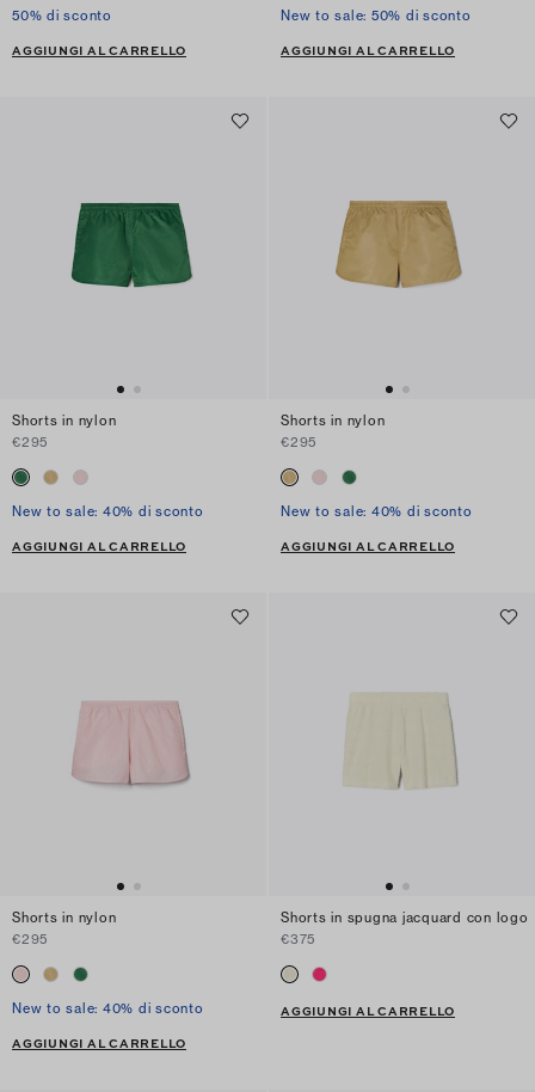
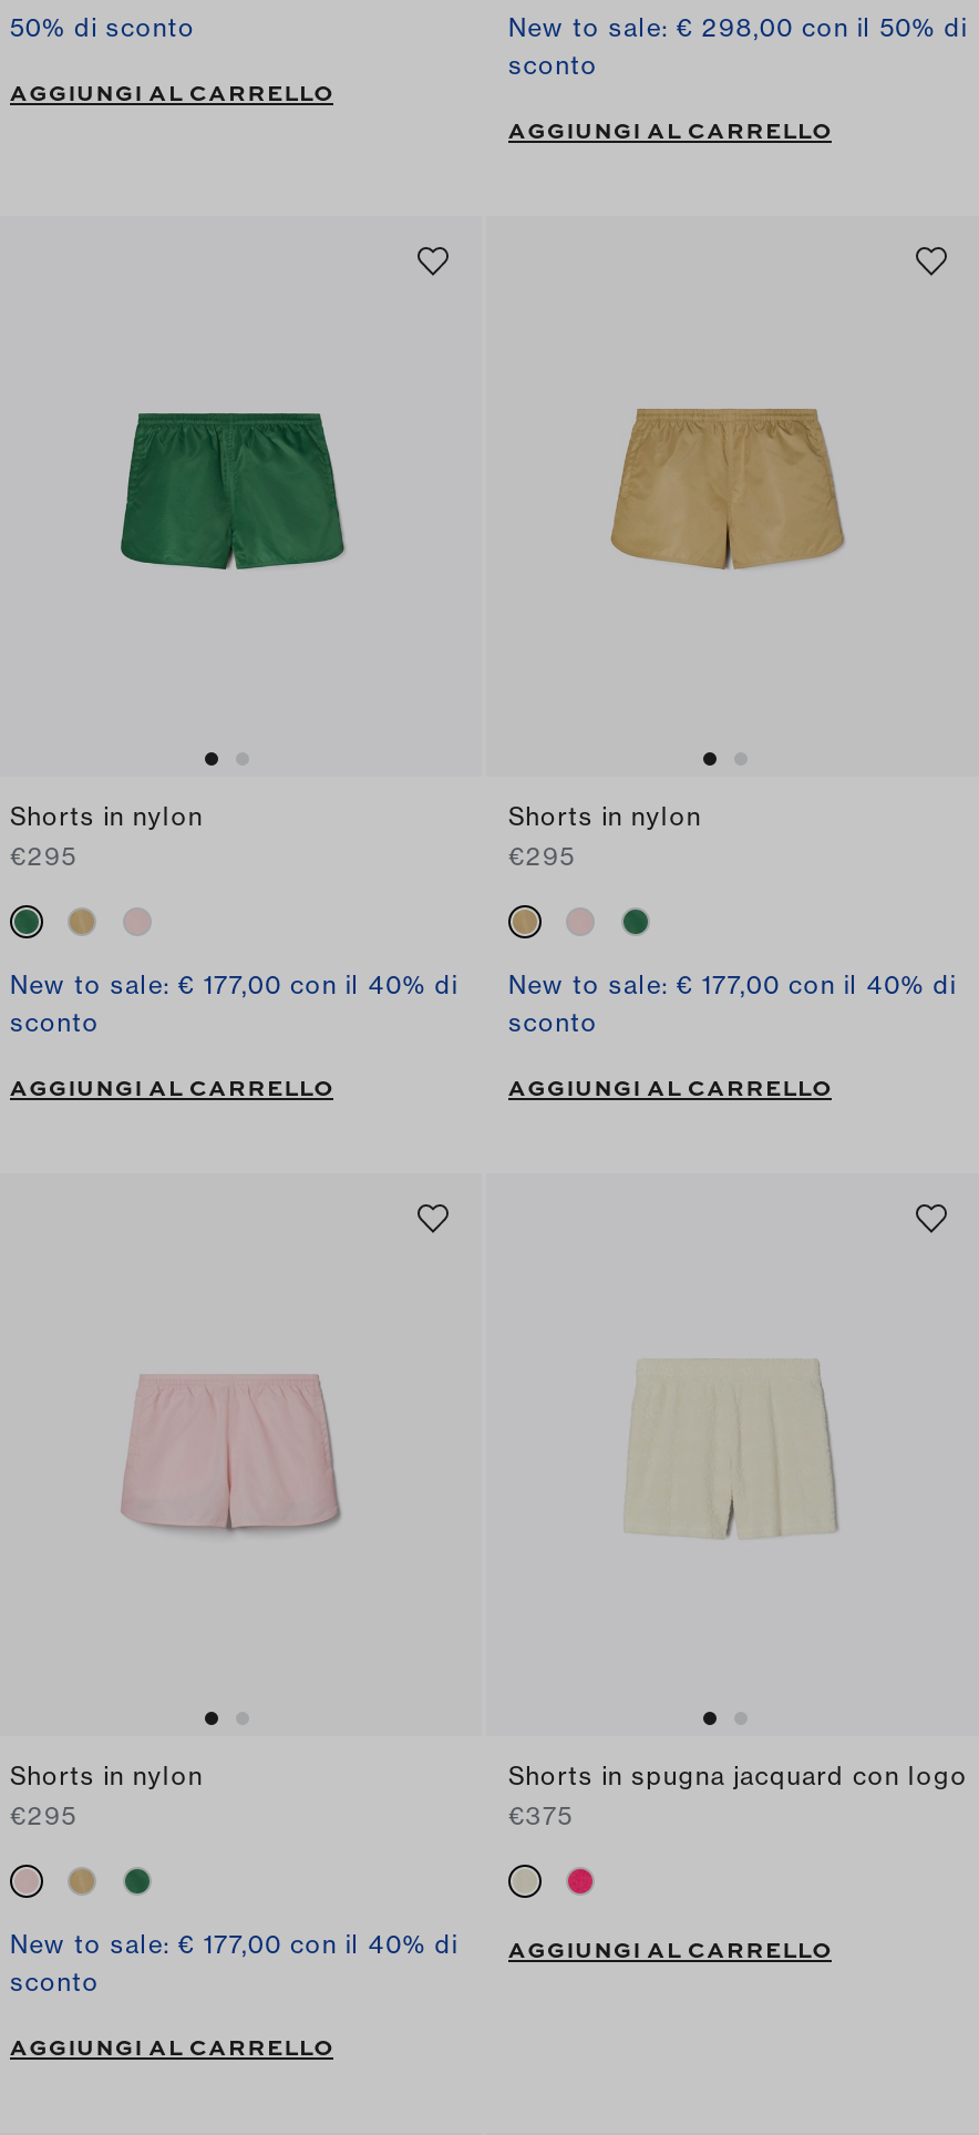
- New to sale: 50% di sconto
+ New to sale: € 298,00 con il 50% di
+ sconto

- New to sale: 40% di sconto
+ New to sale: € 177,00 con il 40% di
+ sconto

- New to sale: 40% di sconto
+ New to sale: € 177,00 con il 40% di
+ sconto

- New to sale: 40% di sconto
+ New to sale: € 177,00 con il 40% di
+ sconto
